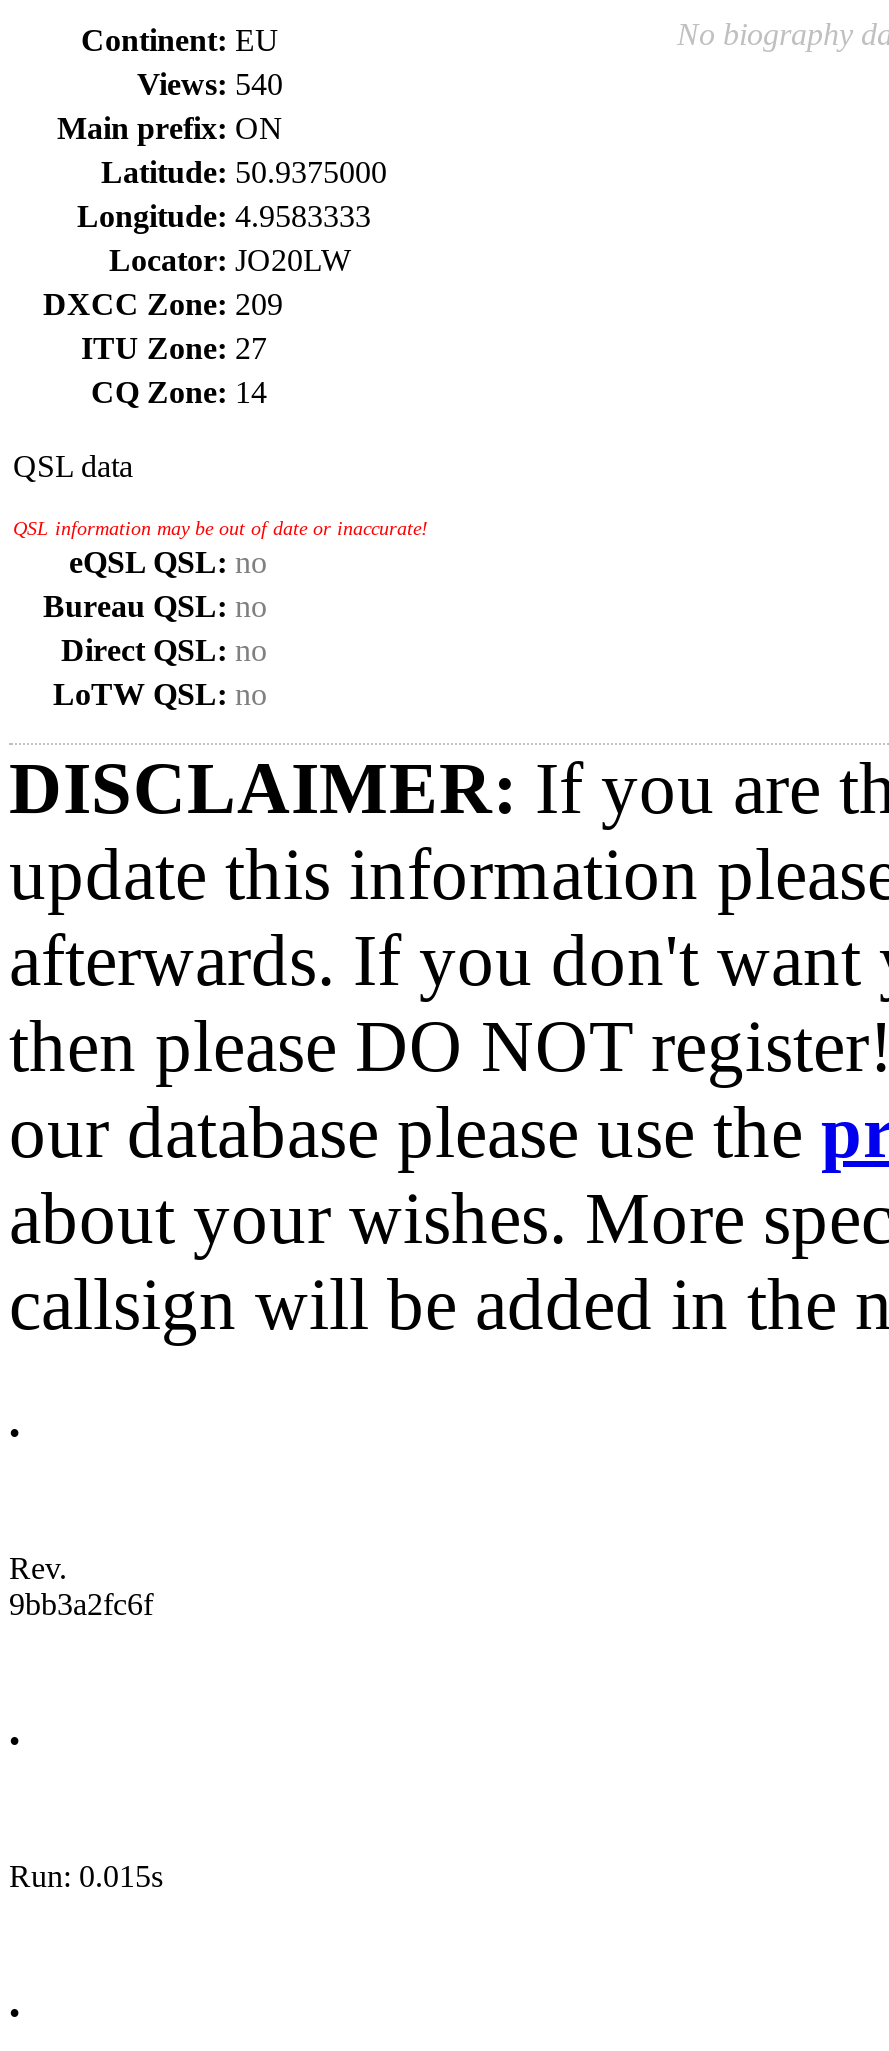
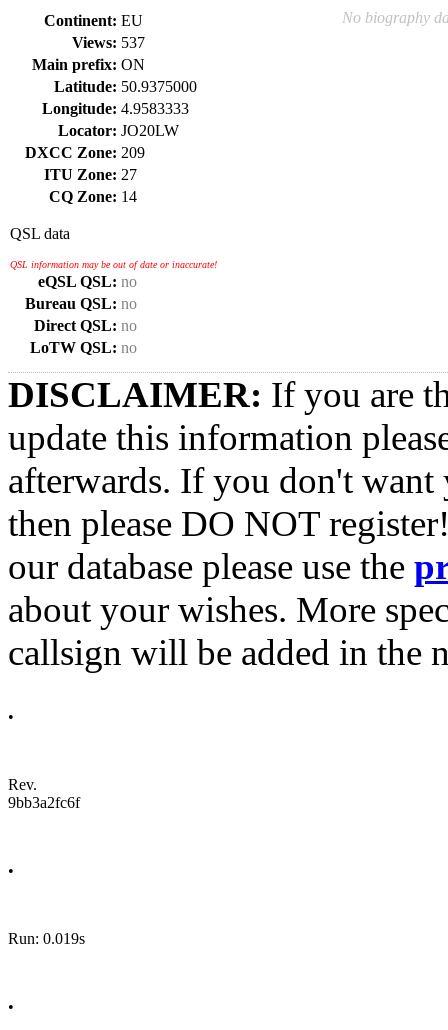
- Views: 540
+ Views: 537

- Run: 0.015s
+ Run: 0.019s
